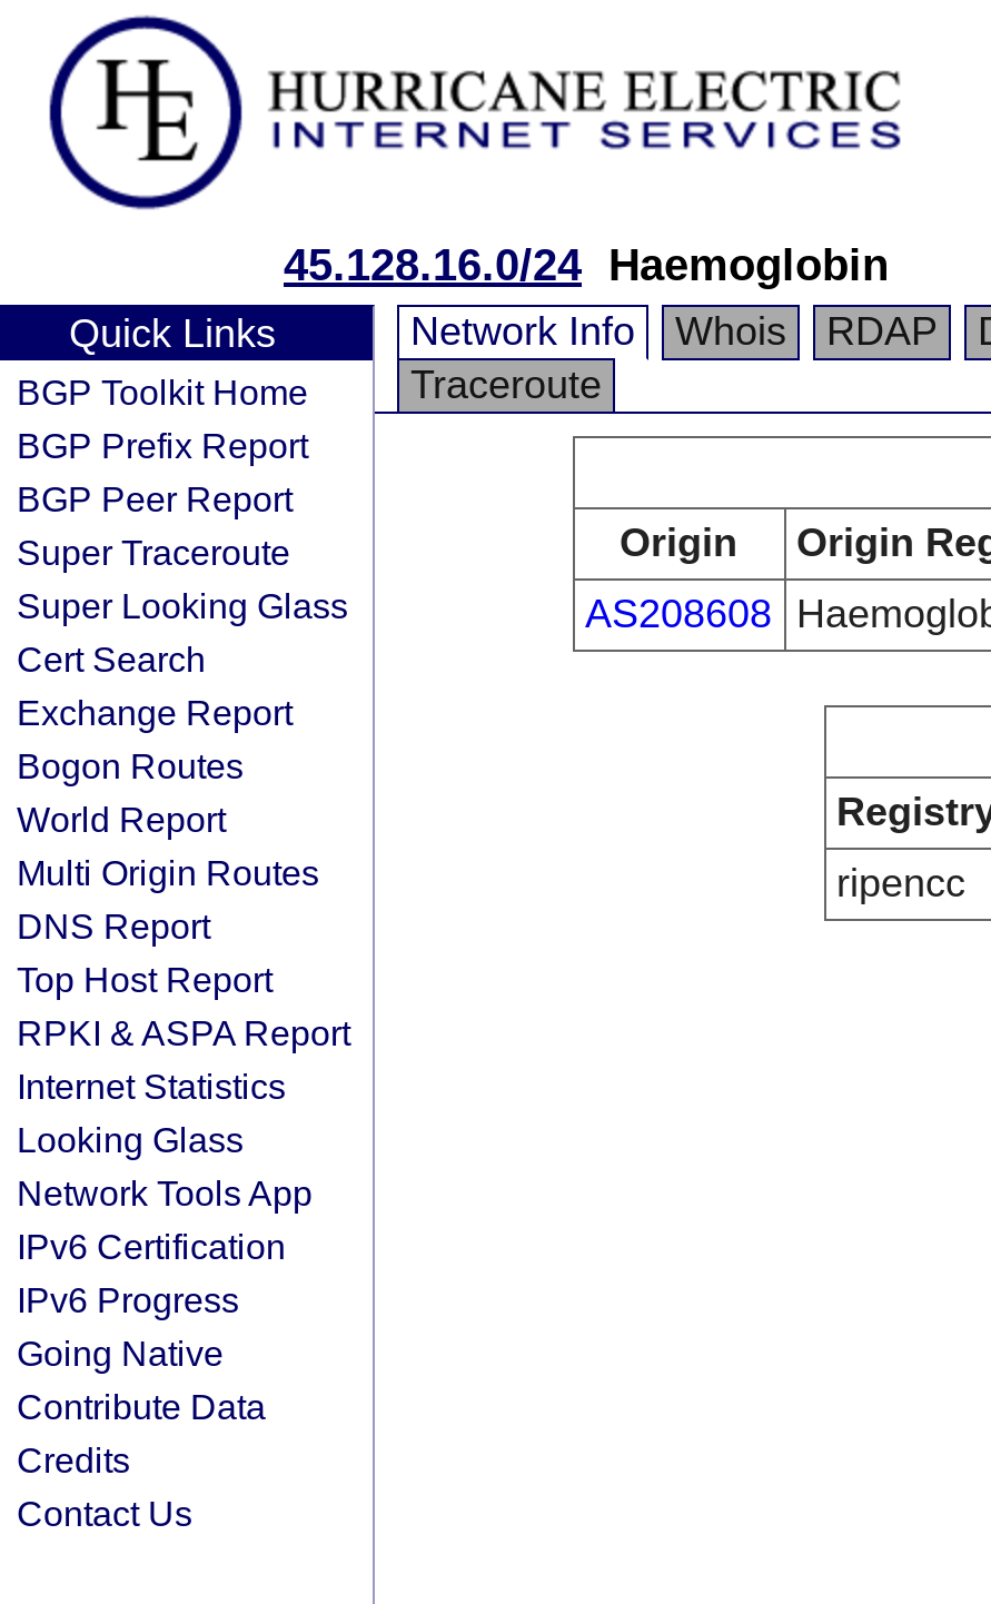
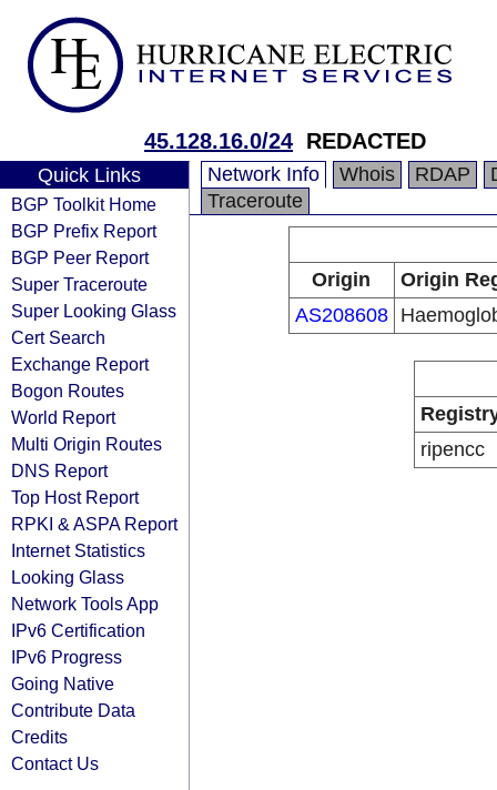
- 45.128.16.0/24 Haemoglobin
+ 45.128.16.0/24 REDACTED
